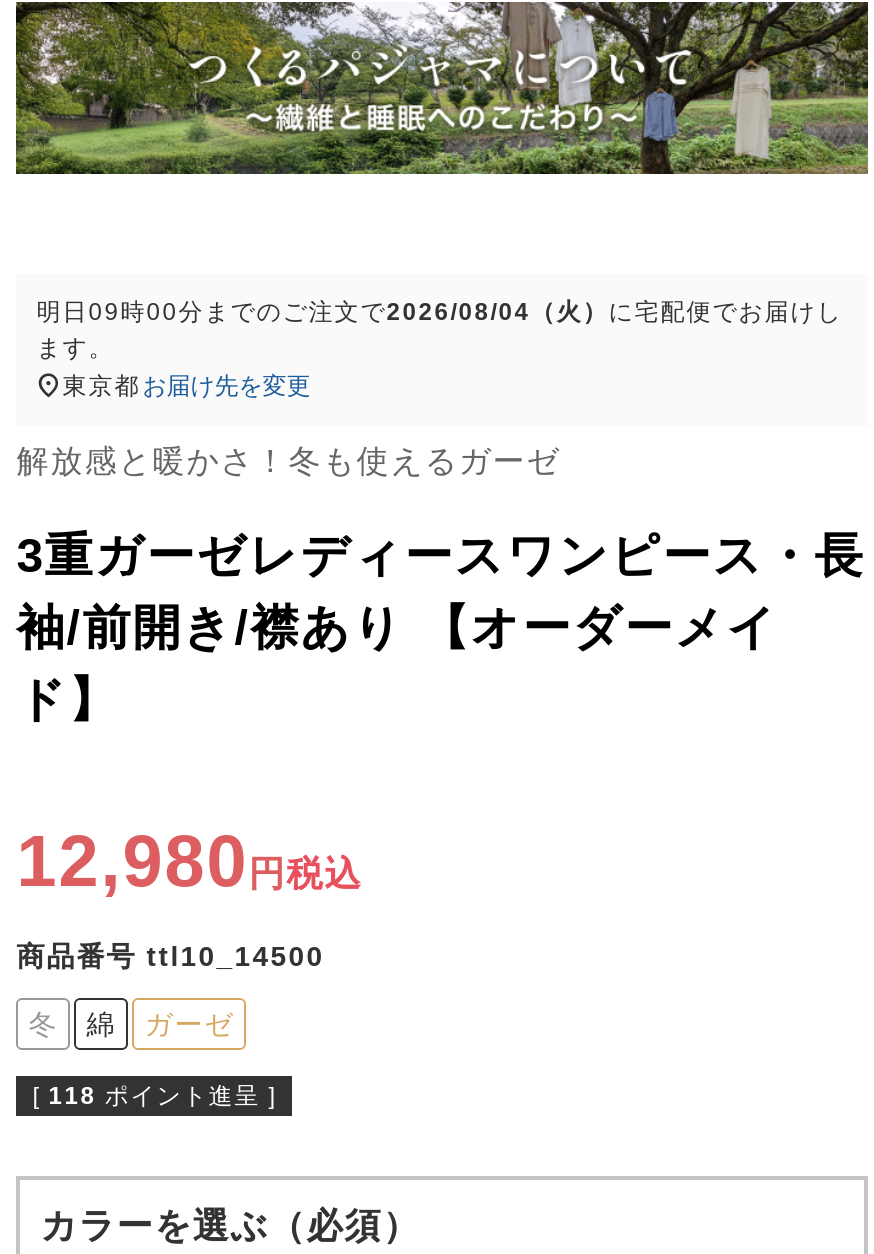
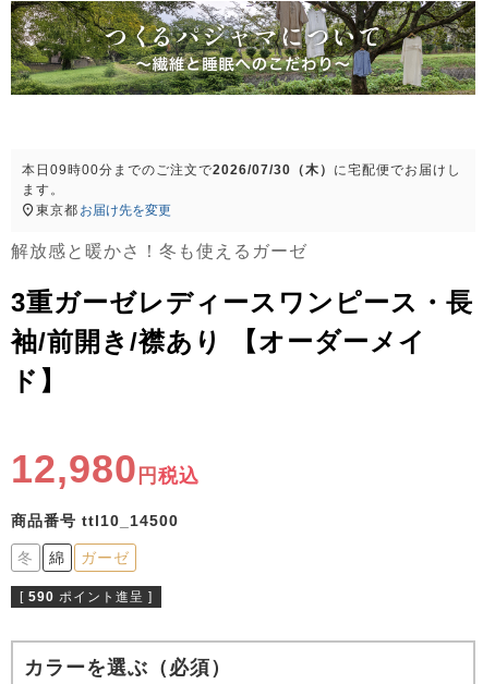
- 明日09時00分までのご注文で2026/08/04（火）に宅配便でお届けし
+ 本日09時00分までのご注文で2026/07/30（木）に宅配便でお届けし

- [ 118 ポイント進呈 ]
+ [ 590 ポイント進呈 ]
